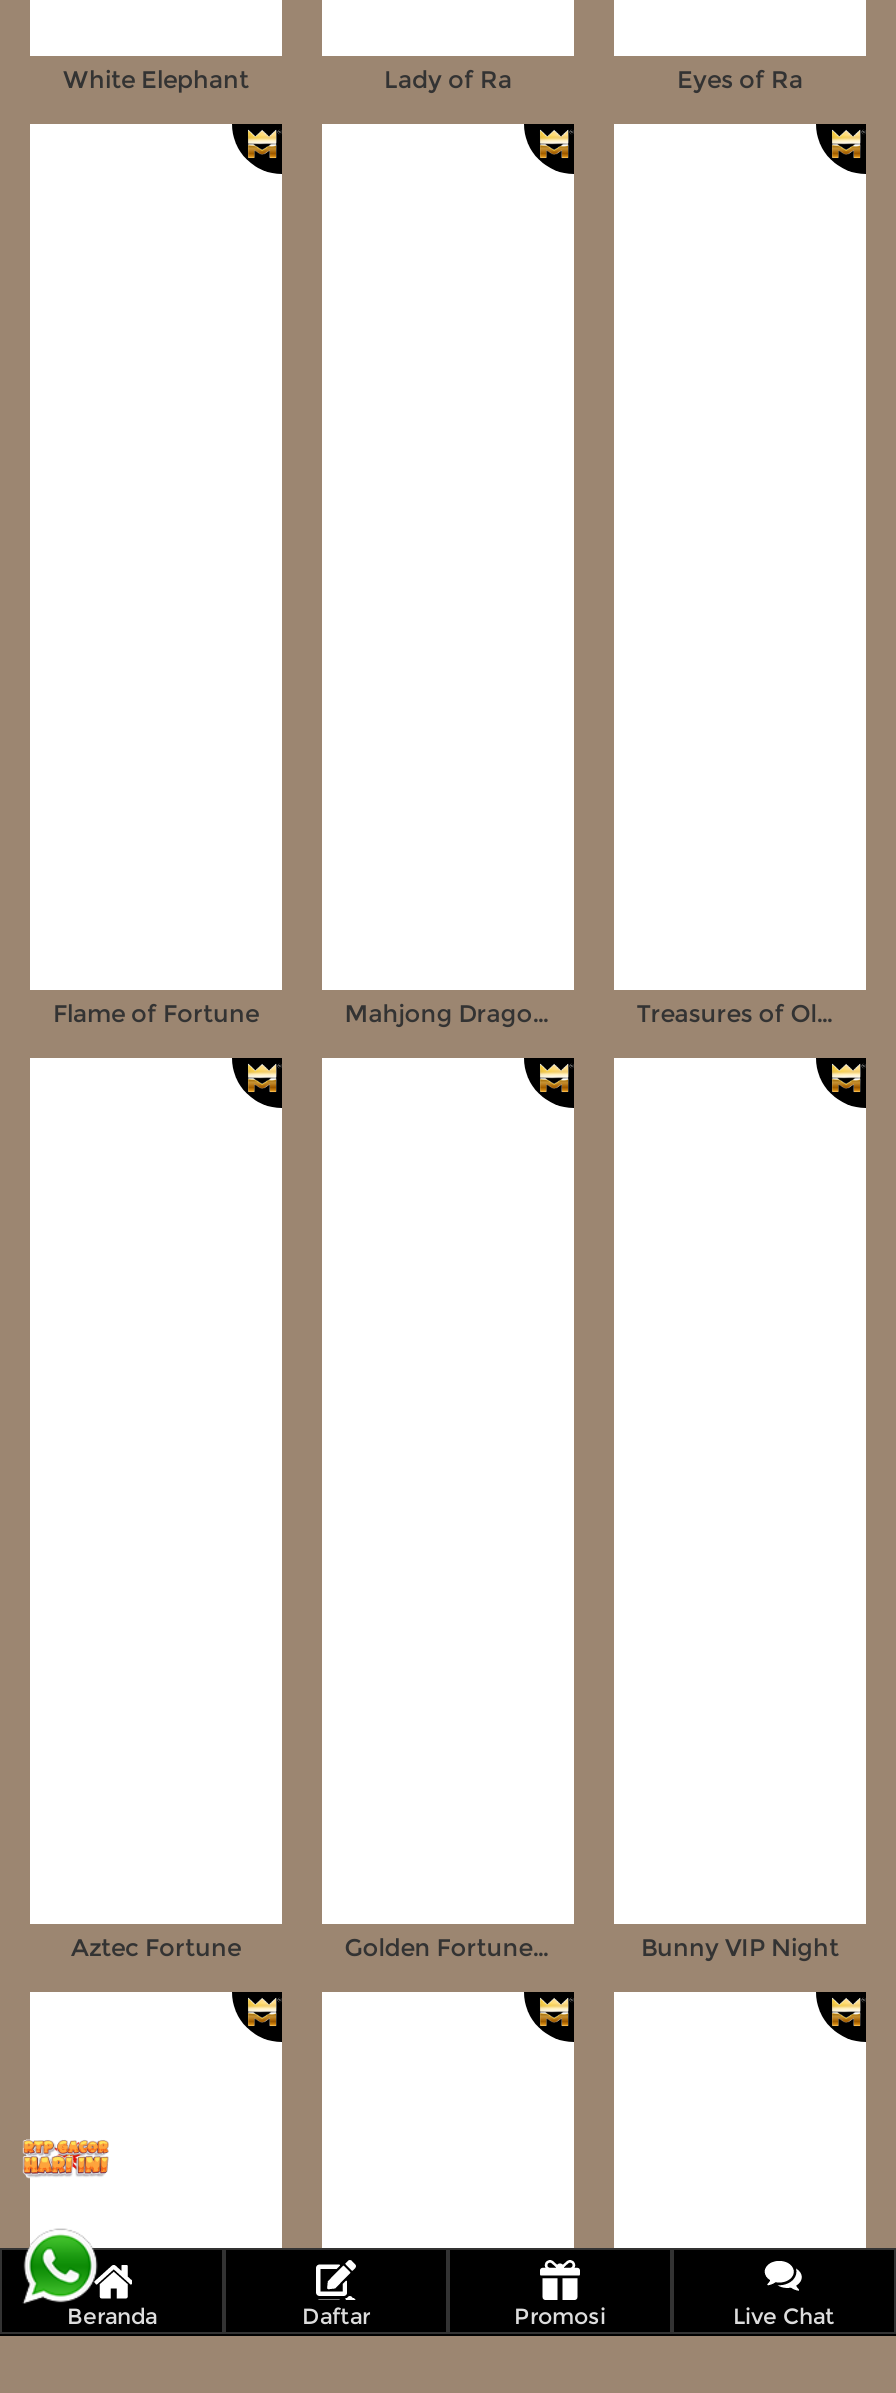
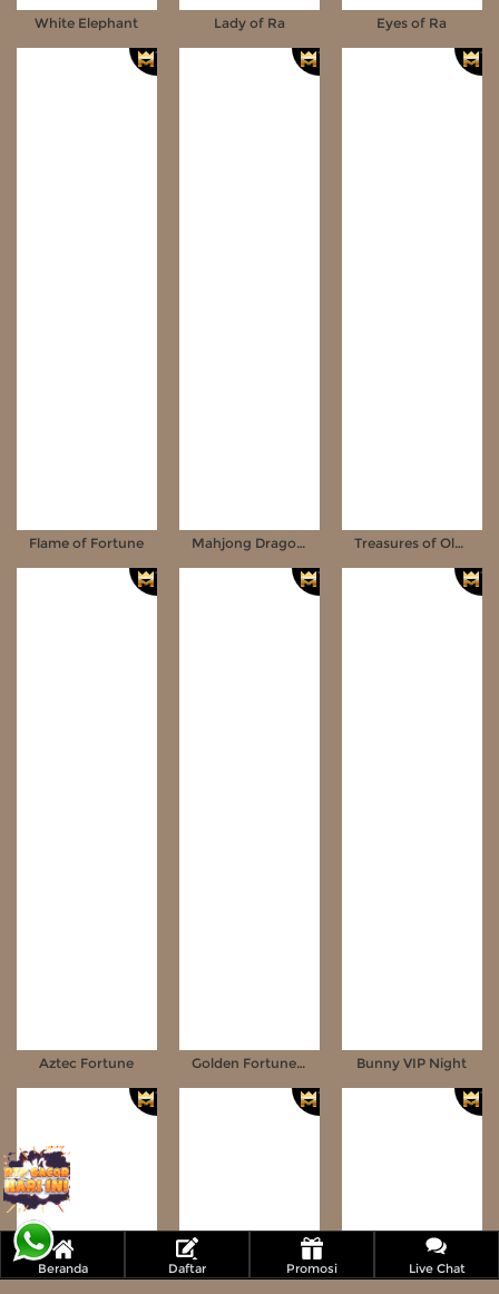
- [image]
+ [image]
